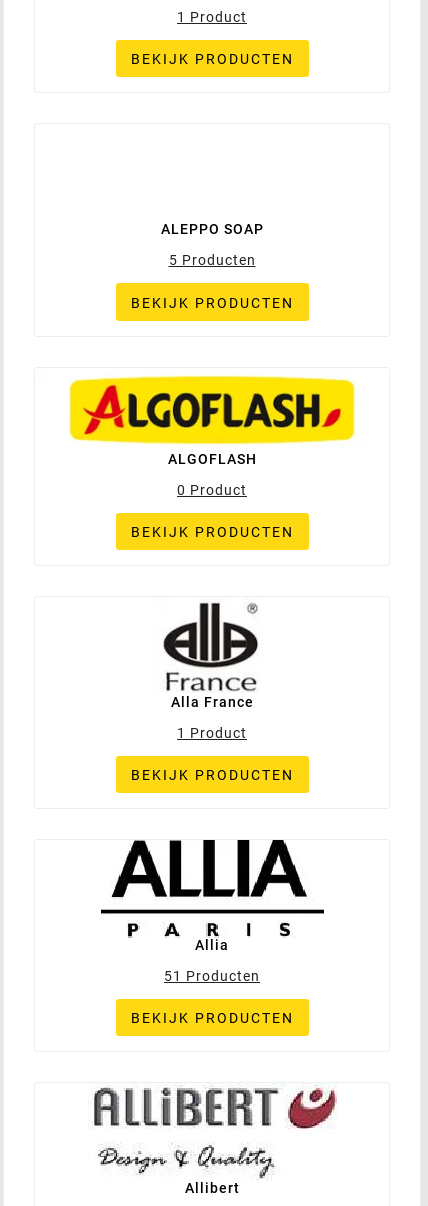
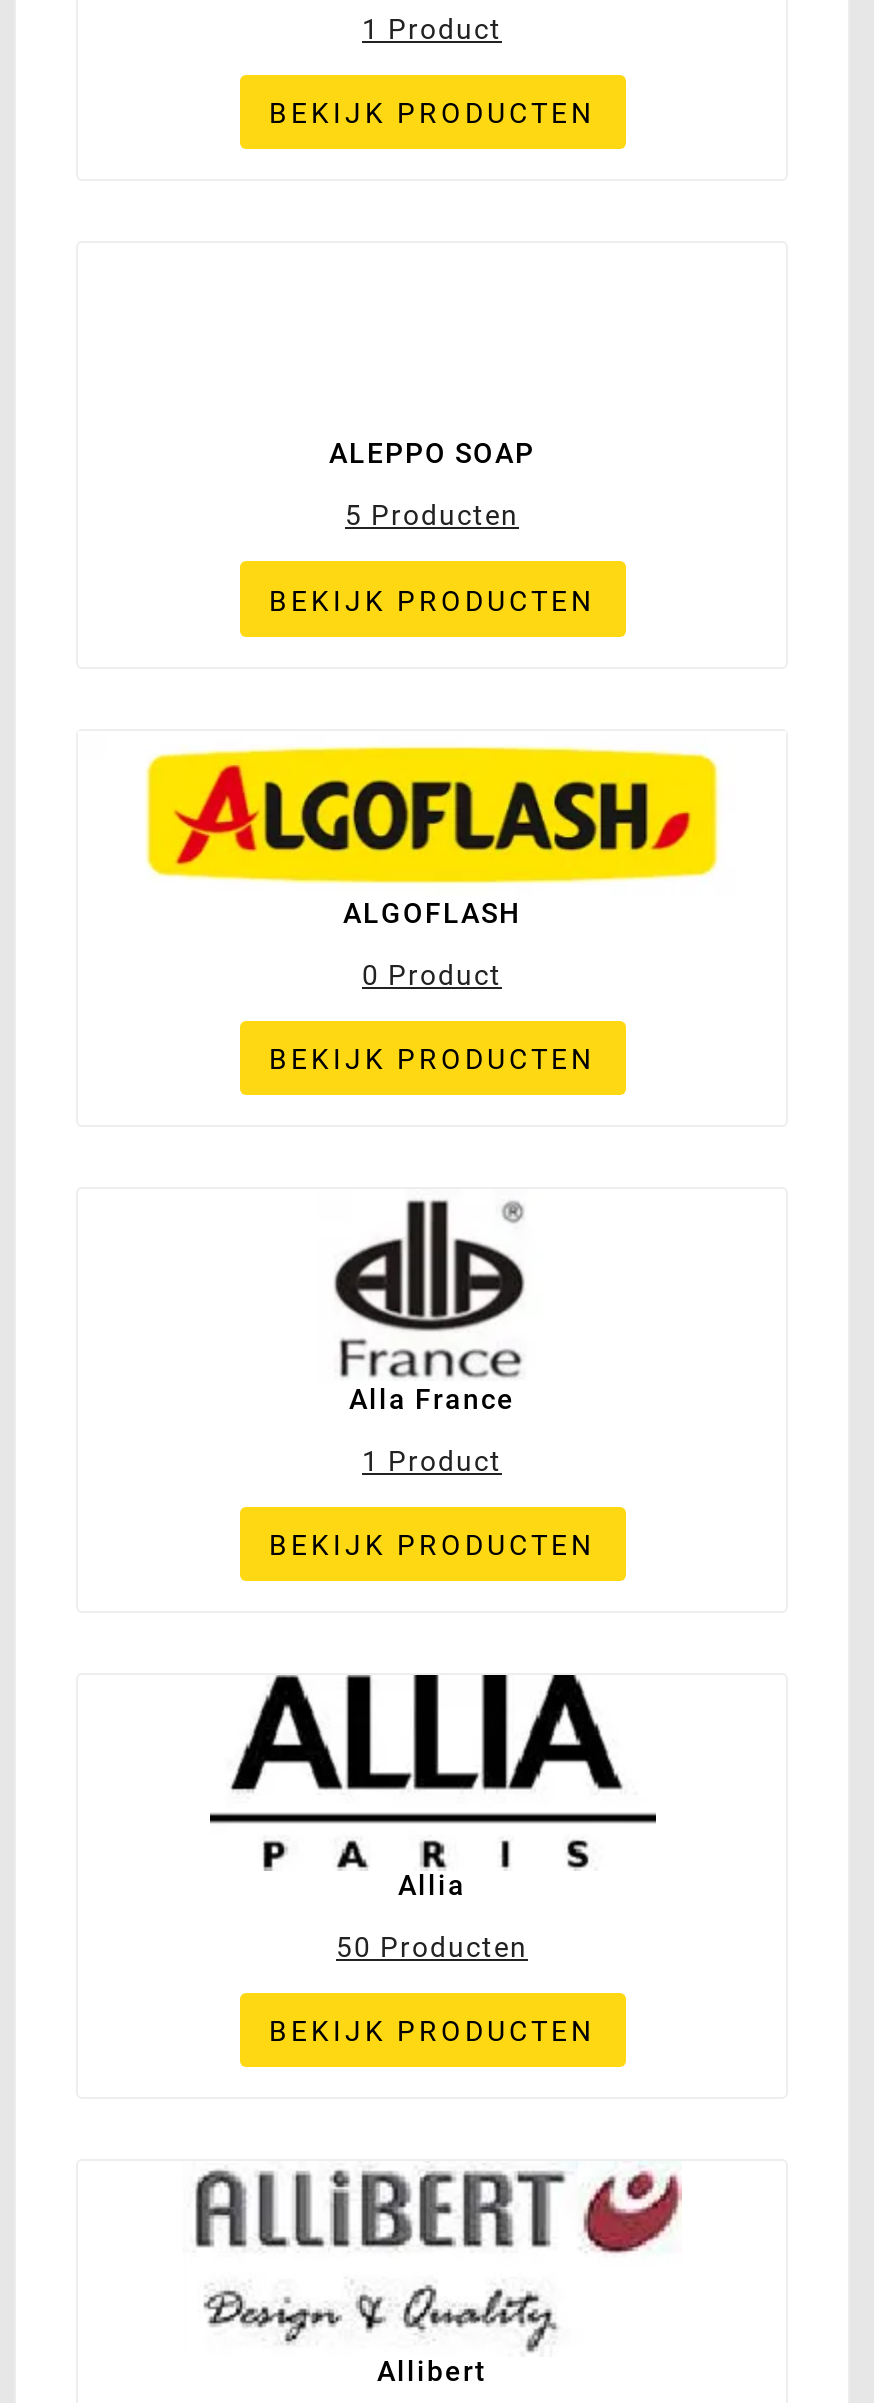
- 51 Producten
+ 50 Producten
